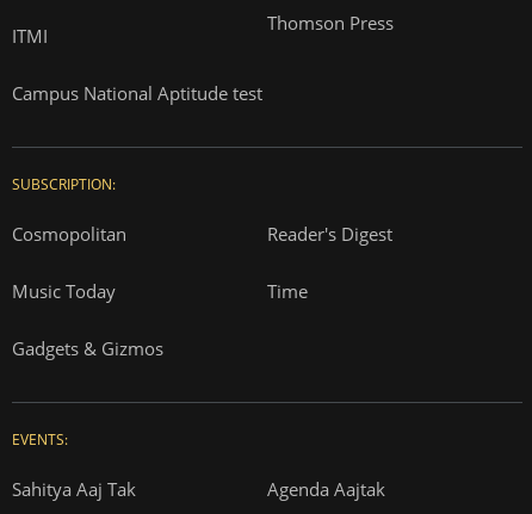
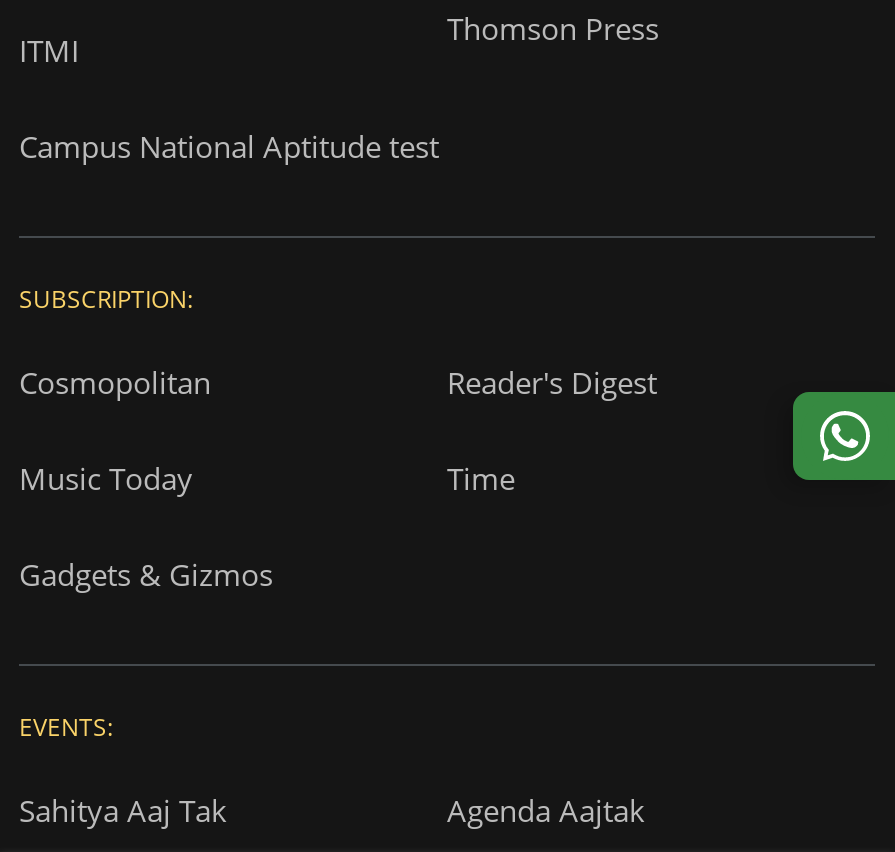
+ [image]
